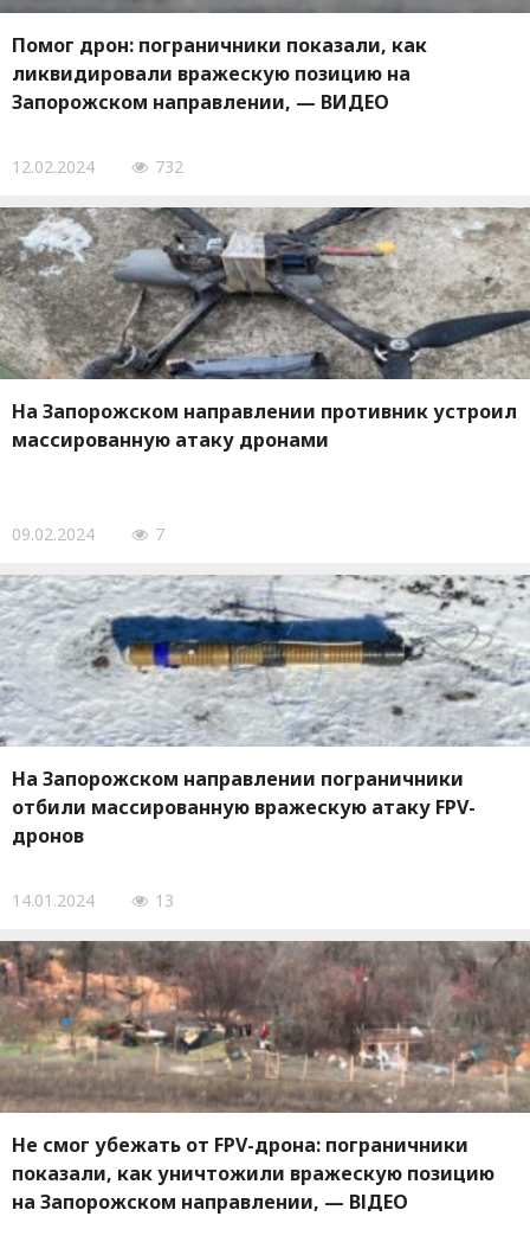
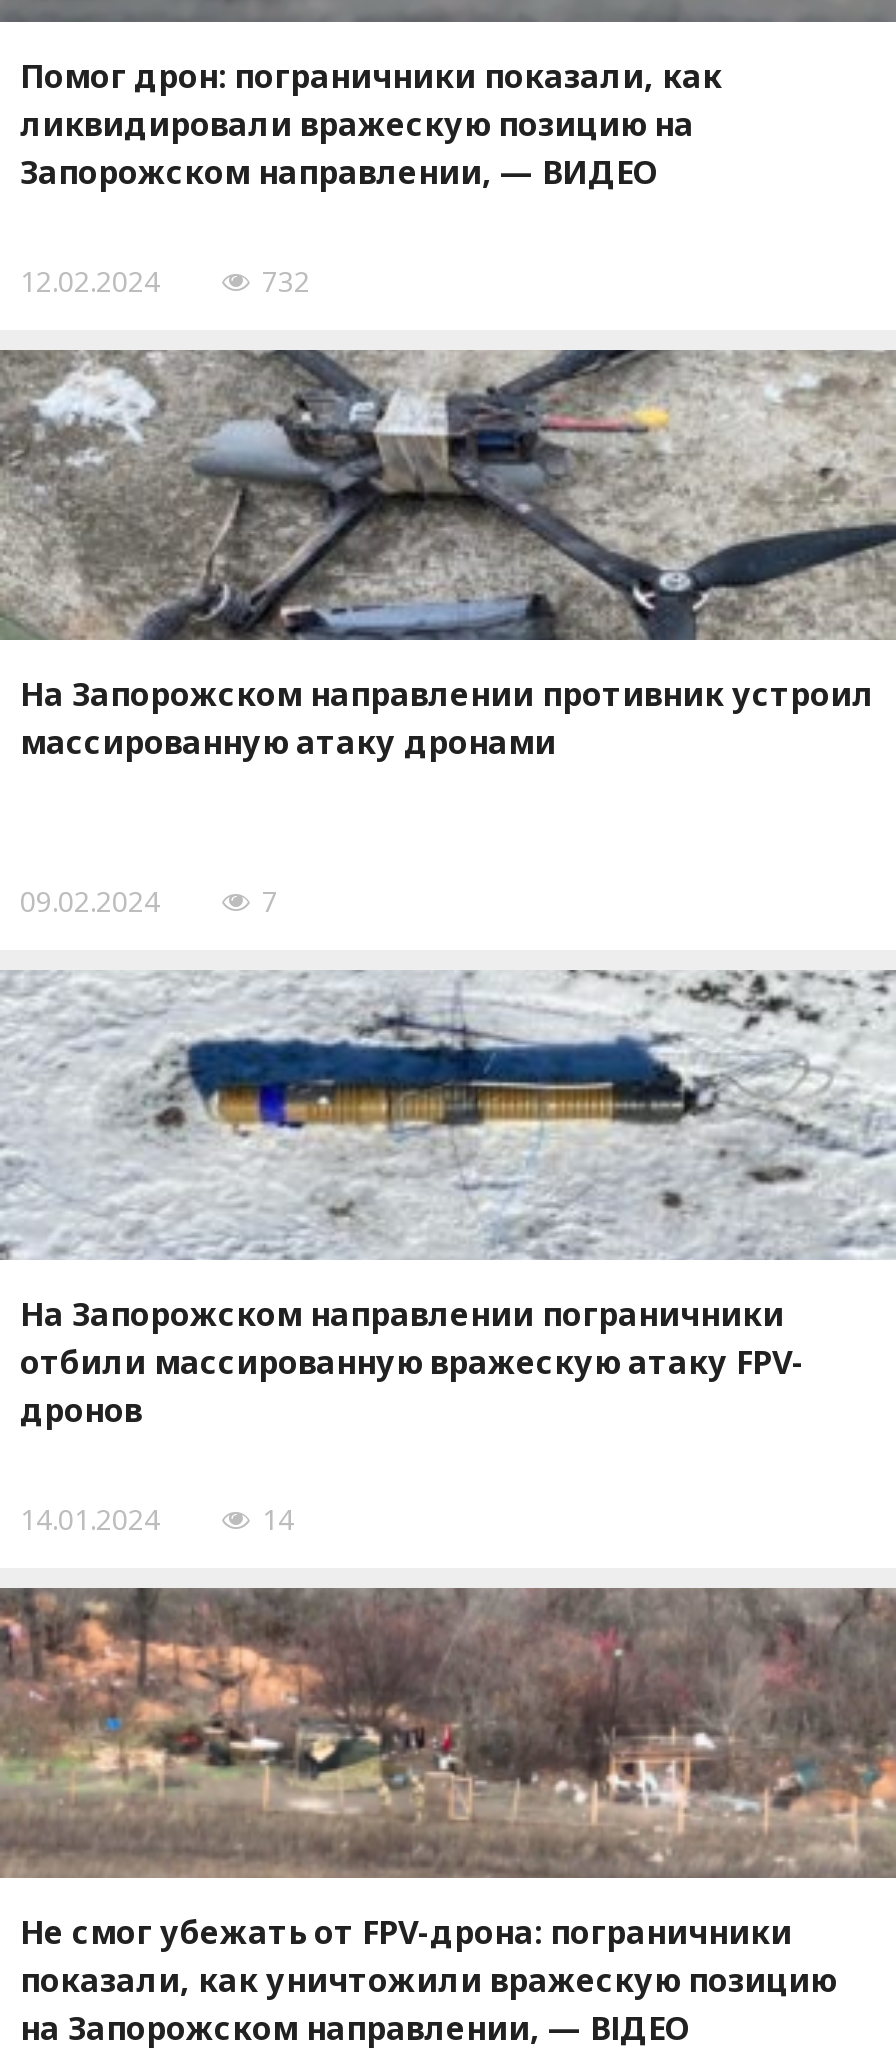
- 13
+ 14
